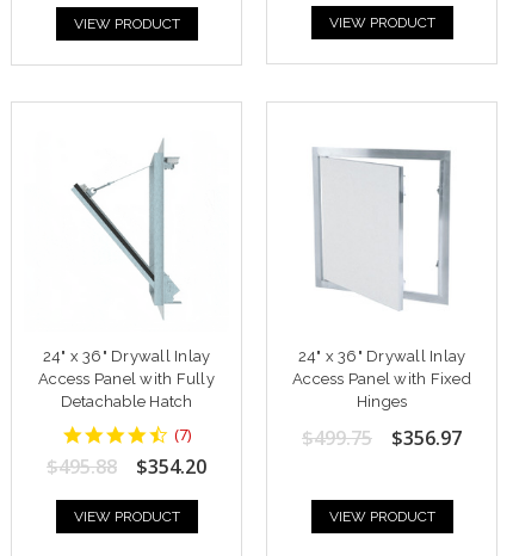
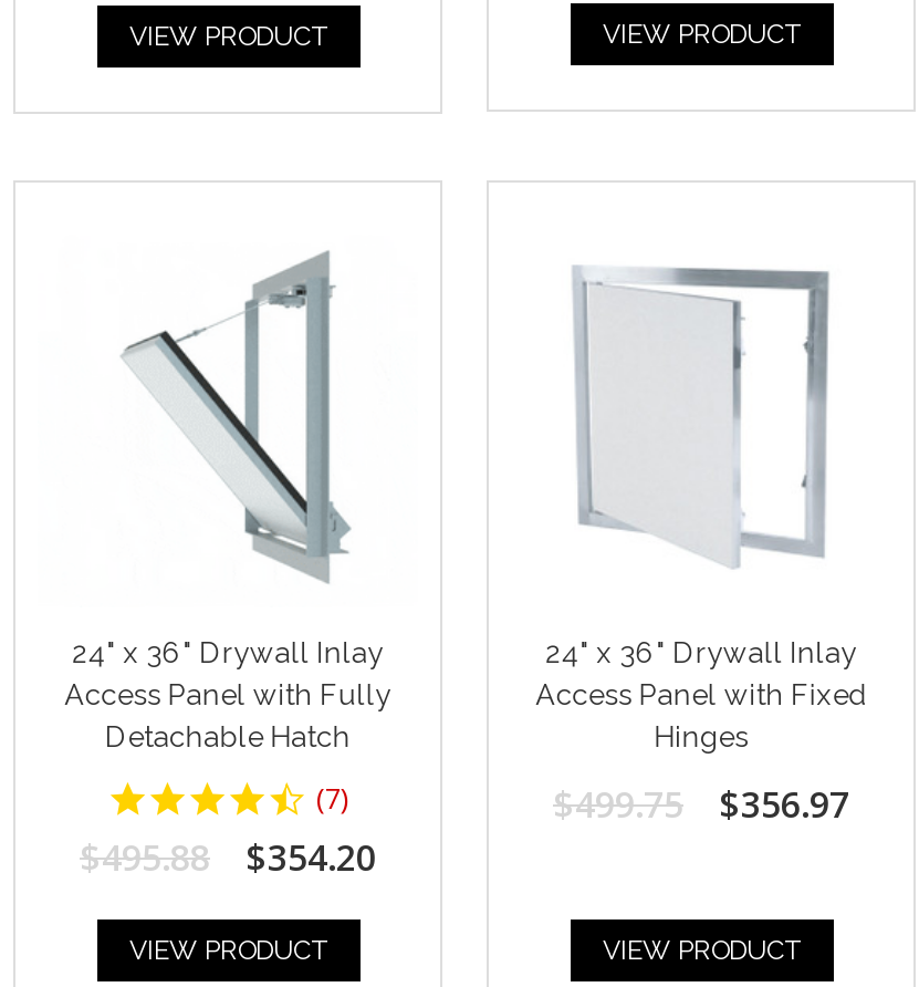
- [image]
+ [image]
